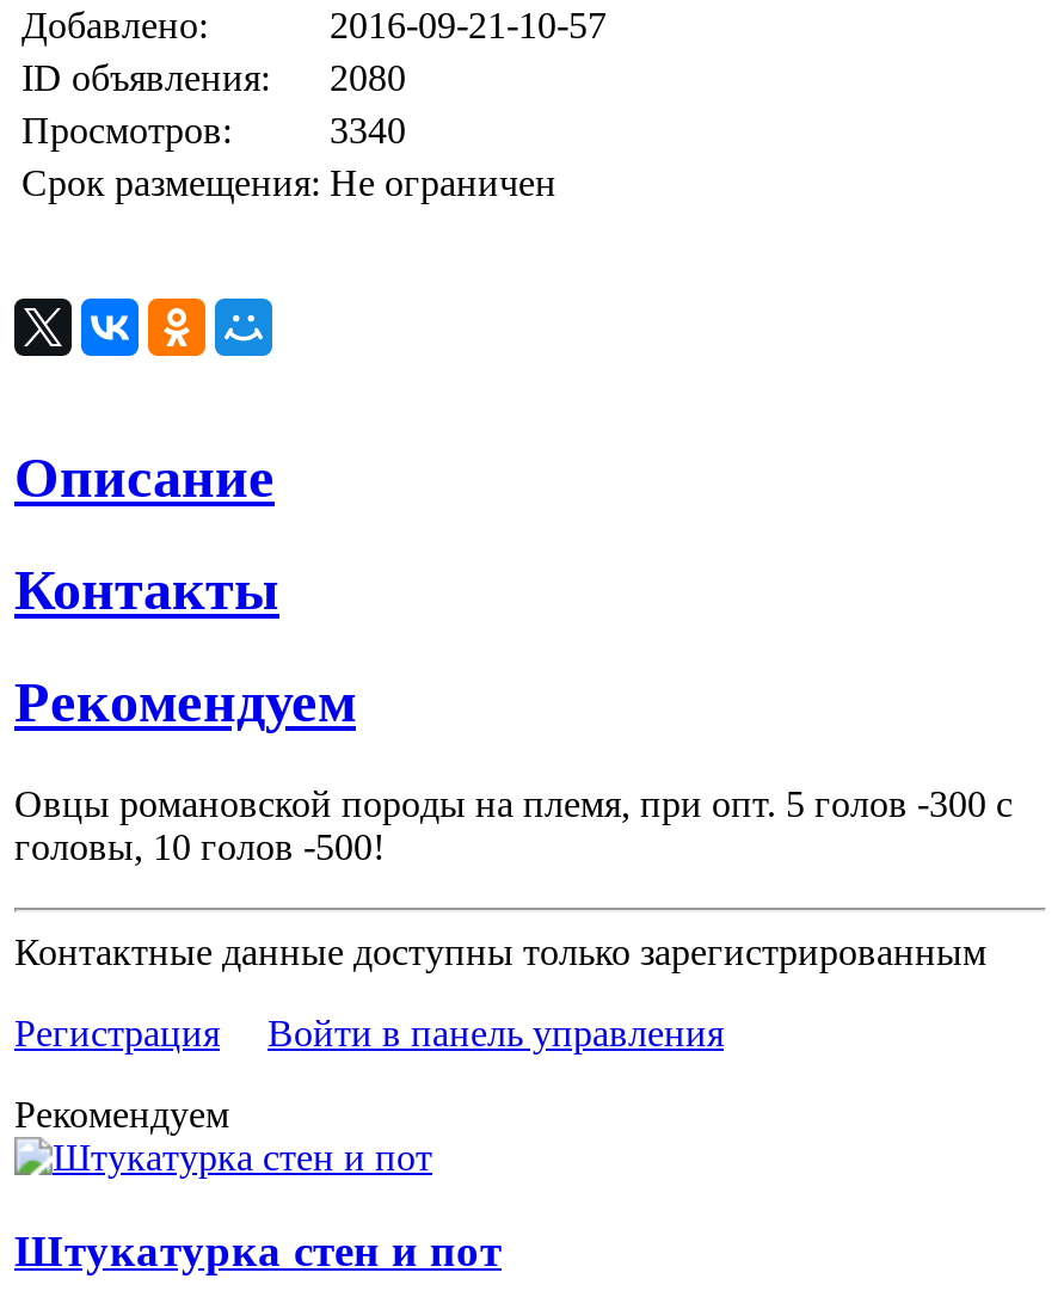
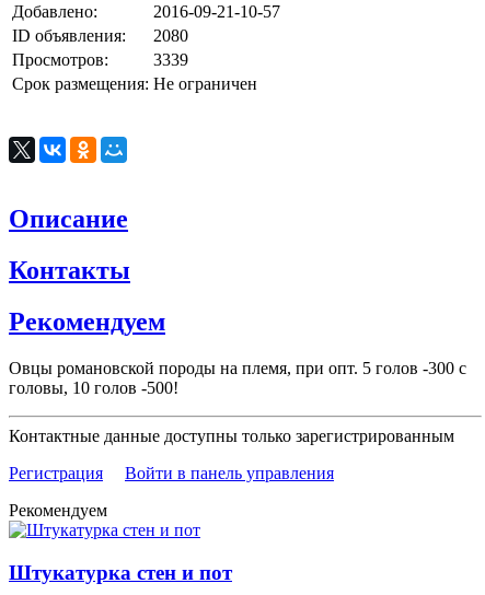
- 3340
+ 3339
